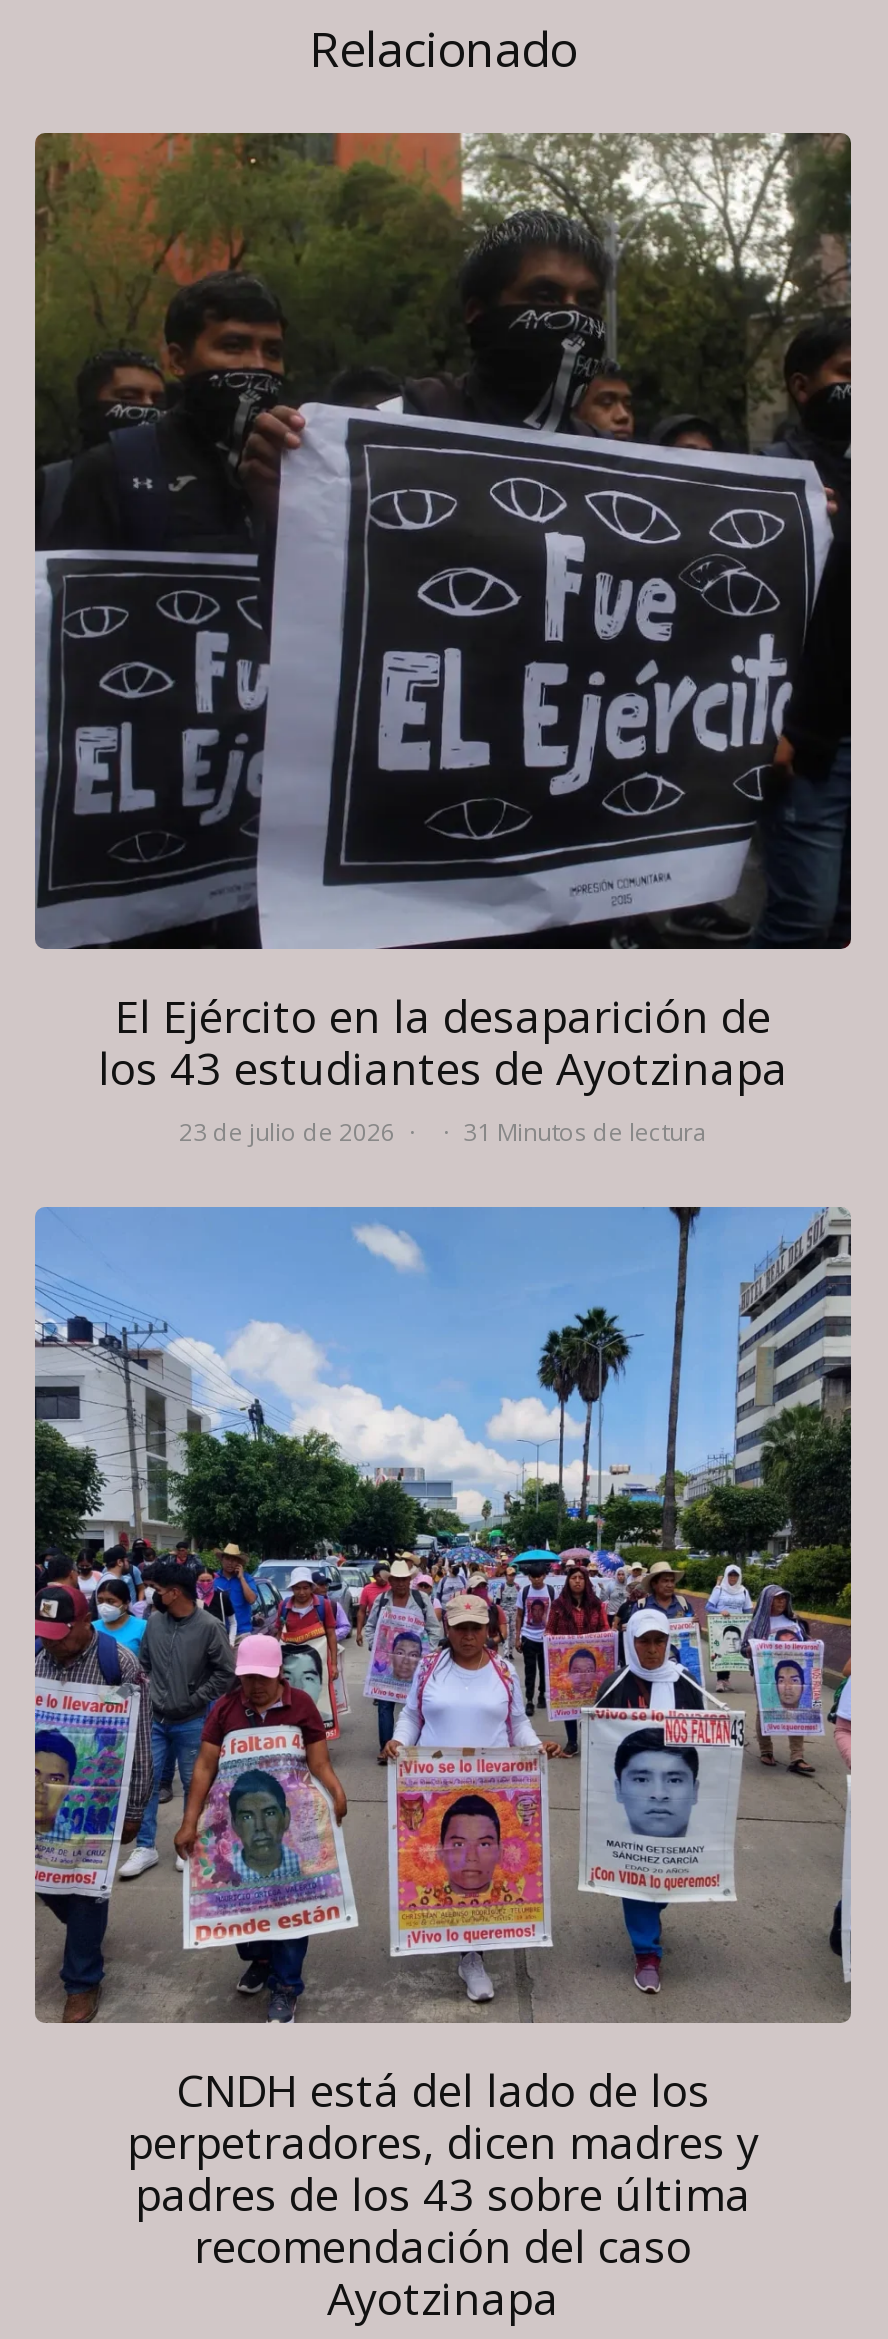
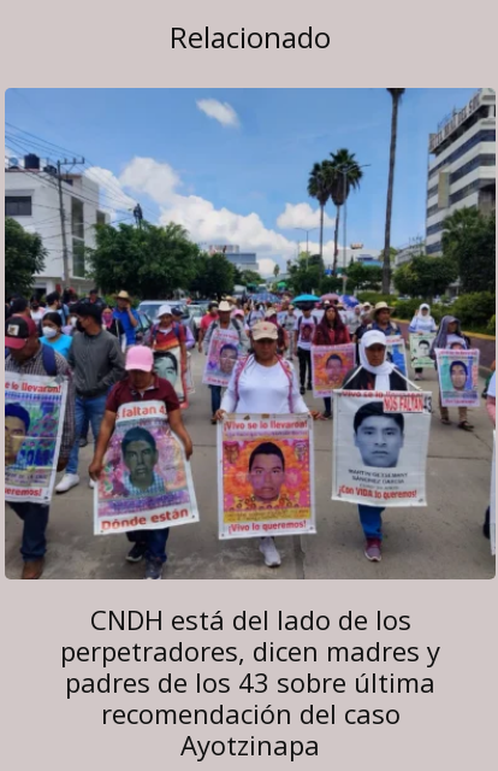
- [image]
- El Ejército en la desaparición de
- los 43 estudiantes de Ayotzinapa
- 23 de julio de 2026 ·
- · 31 Minutos de lectura
